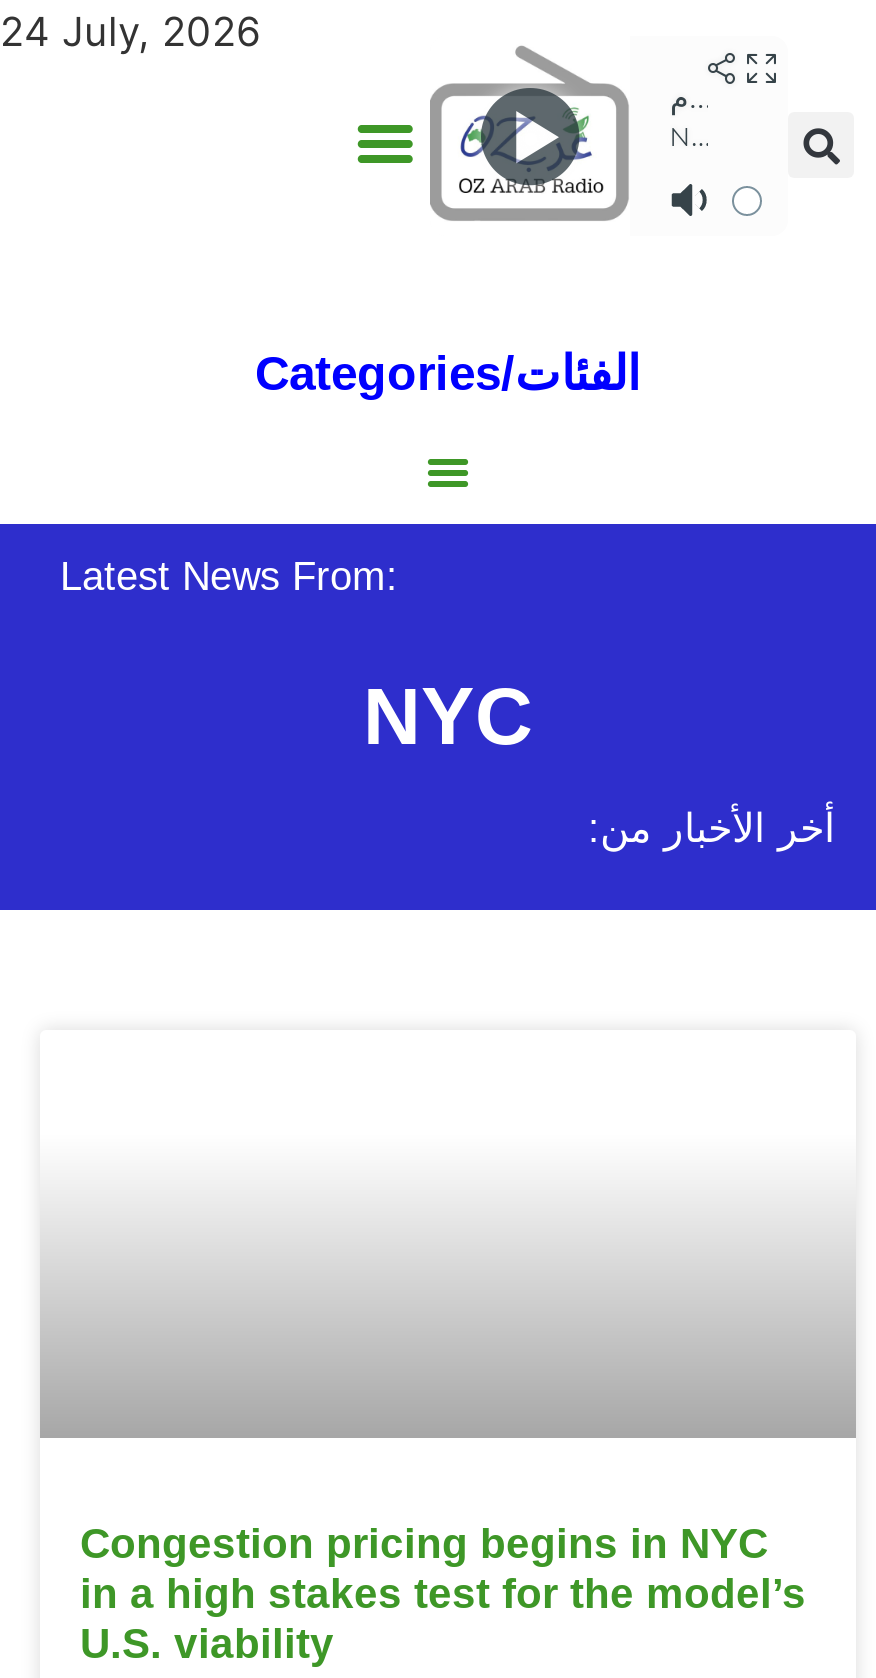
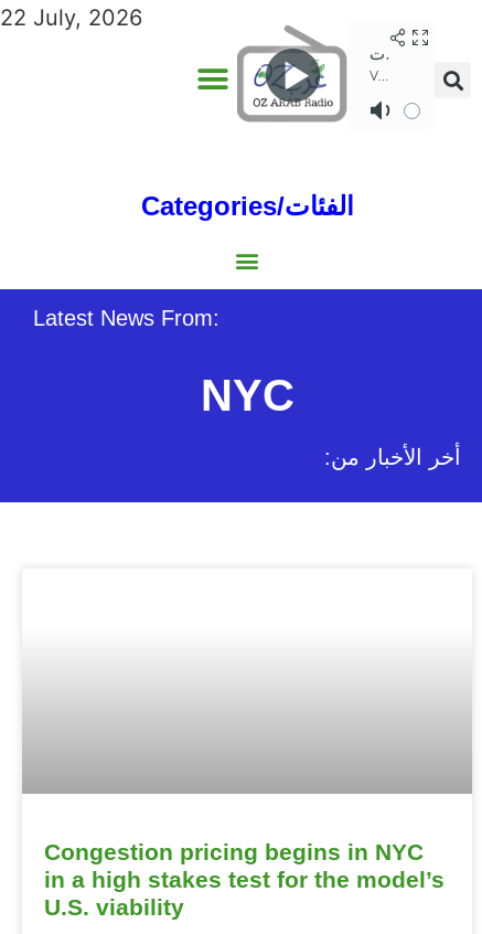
- 24 July, 2026
+ 22 July, 2026
